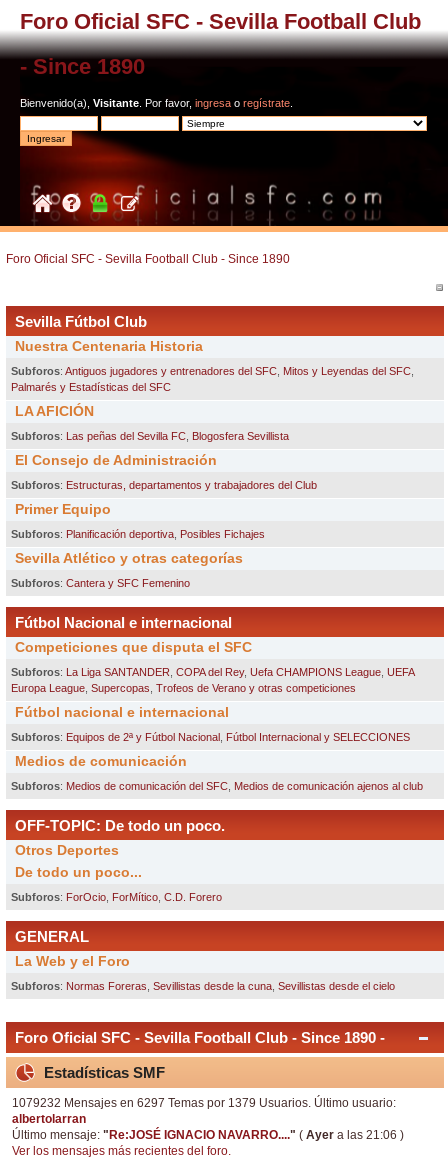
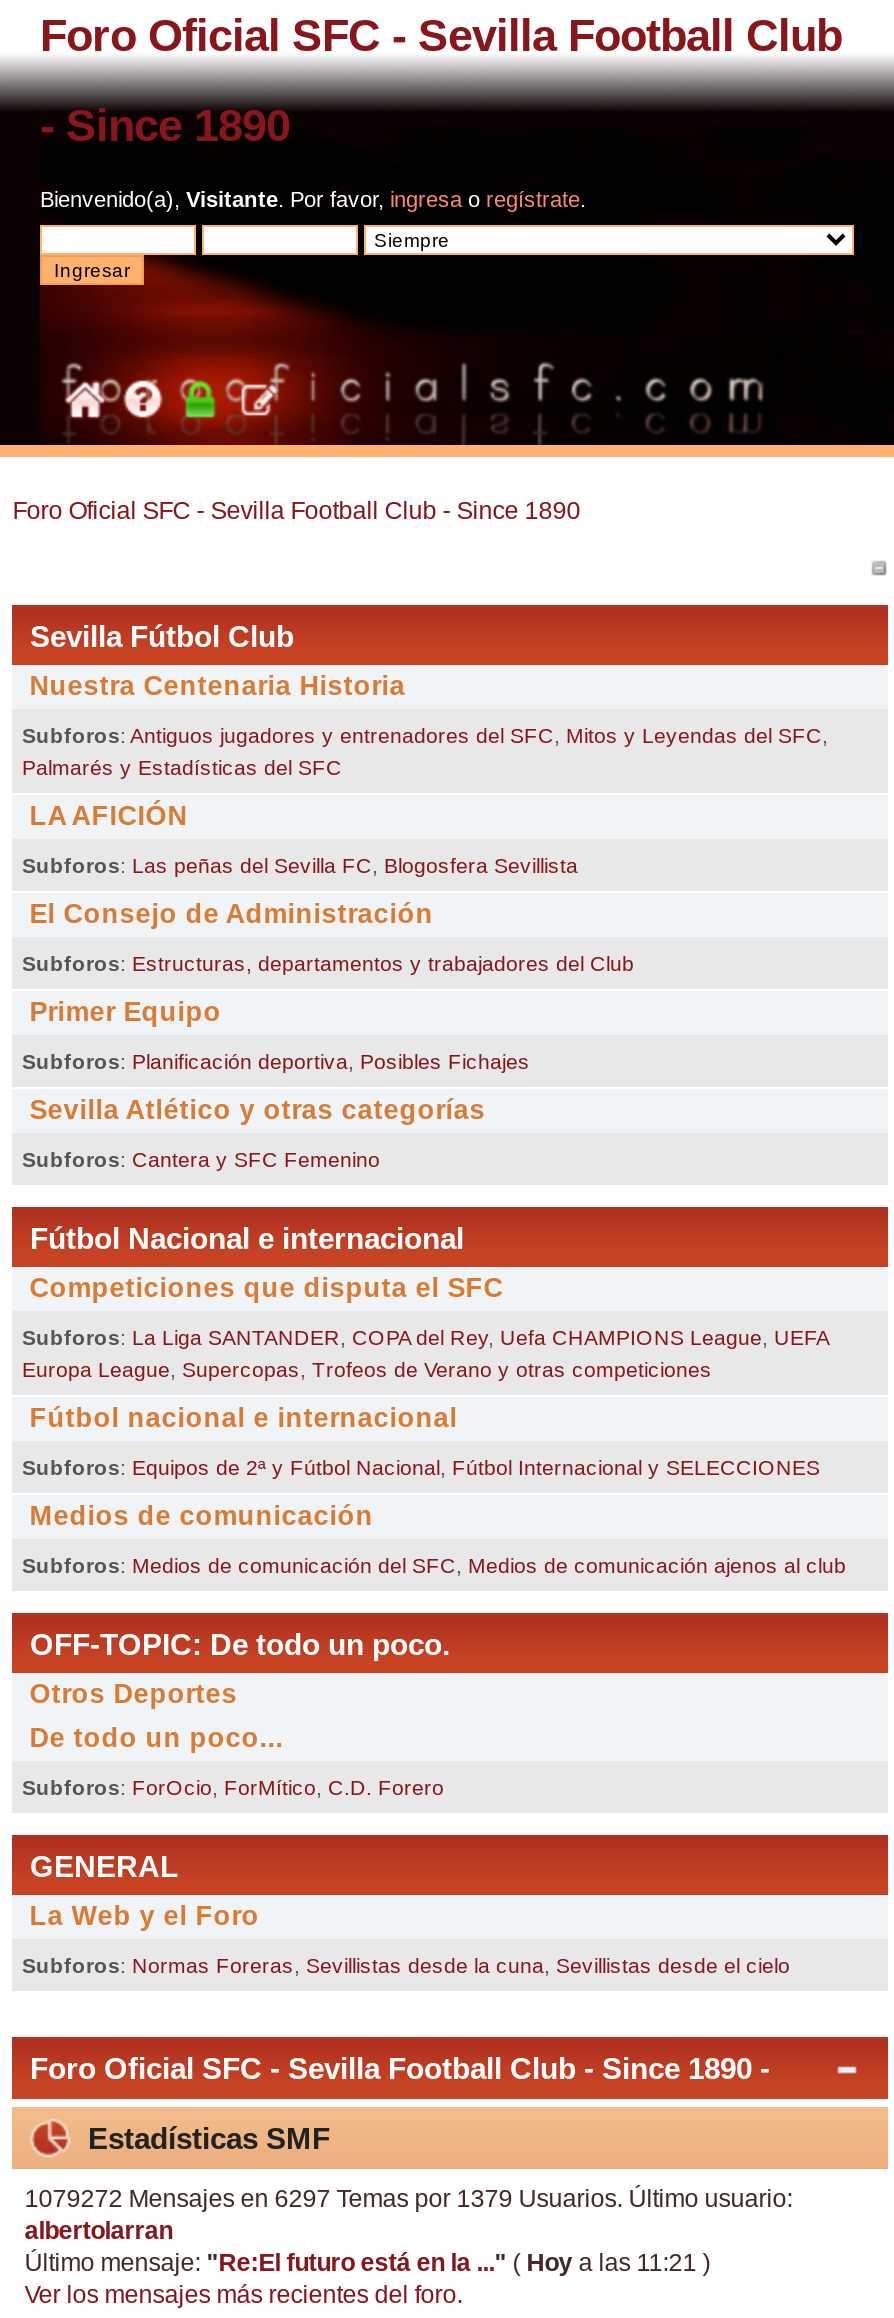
- 1079232 Mensajes en 6297 Temas por 1379 Usuarios. Último usuario:
+ 1079272 Mensajes en 6297 Temas por 1379 Usuarios. Último usuario:

- Último mensaje: "Re:JOSÉ IGNACIO NAVARRO...." (Ayer a las 21:06 )
+ Último mensaje: "Re:El futuro está en la ..." (Hoy a las 11:21 )
